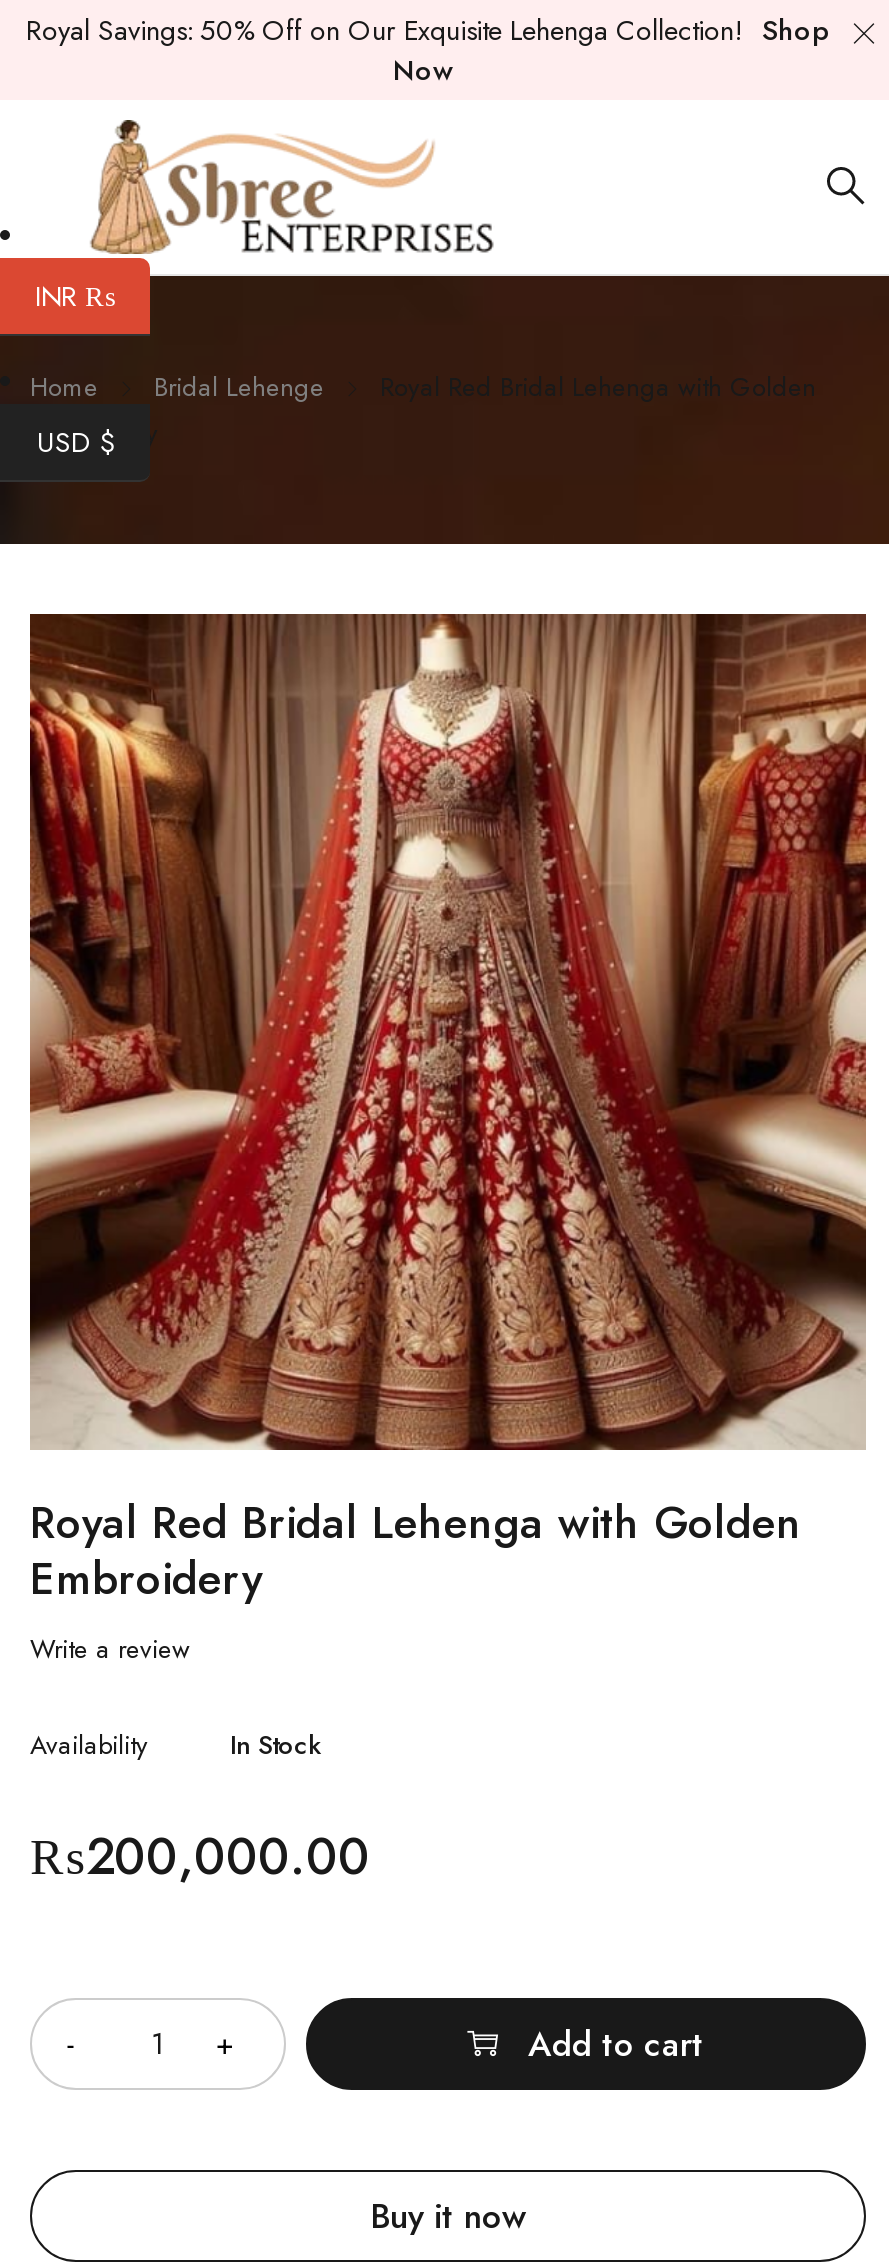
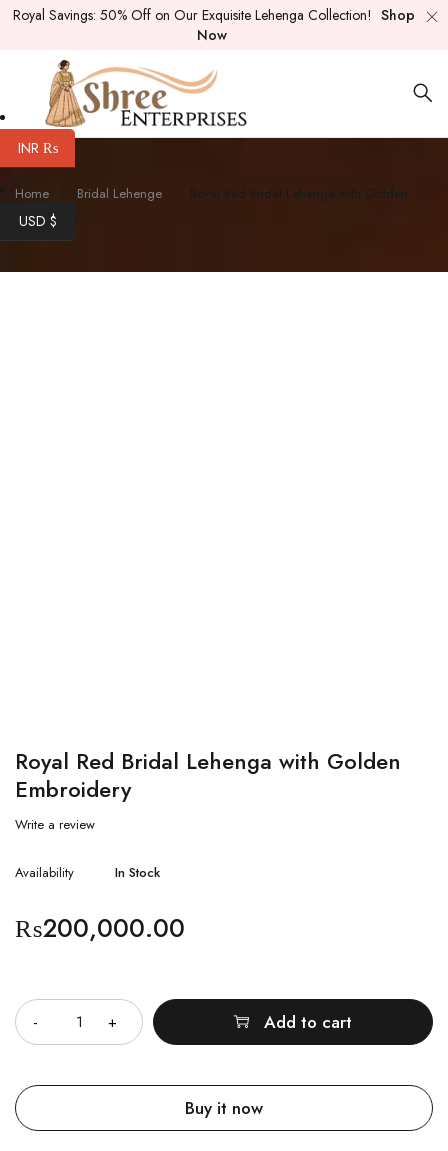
- [image]
